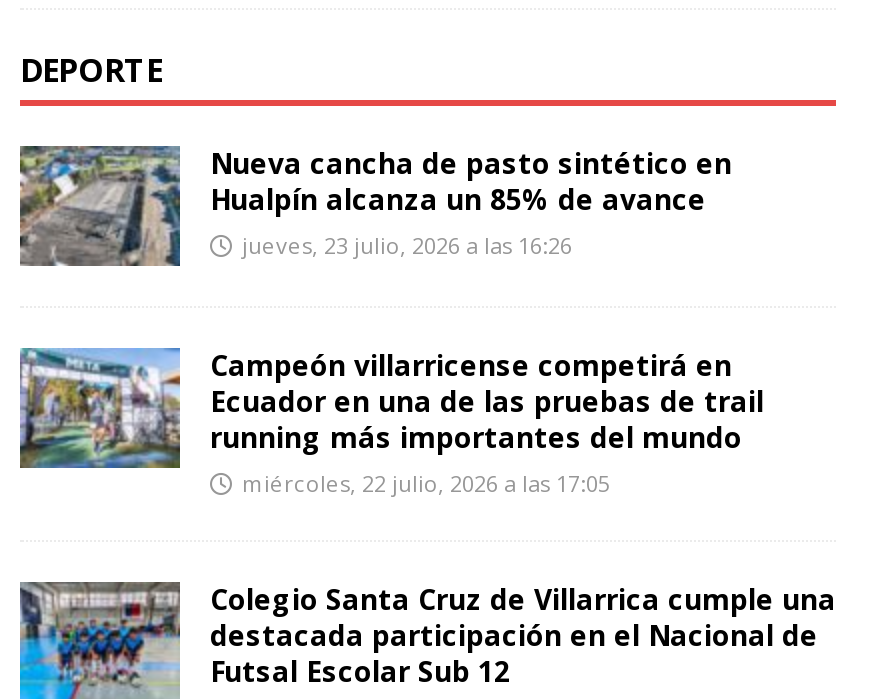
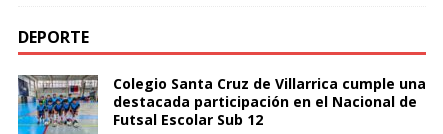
- [image]
- Nueva cancha de pasto sintético en
- Hualpín alcanza un 85% de avance
- jueves, 23 julio, 2026 a las 16:26
- Campeón villarricense competirá en
- Ecuador en una de las pruebas de trail
- running más importantes del mundo
- miércoles, 22 julio, 2026 a las 17:05

- [image]
